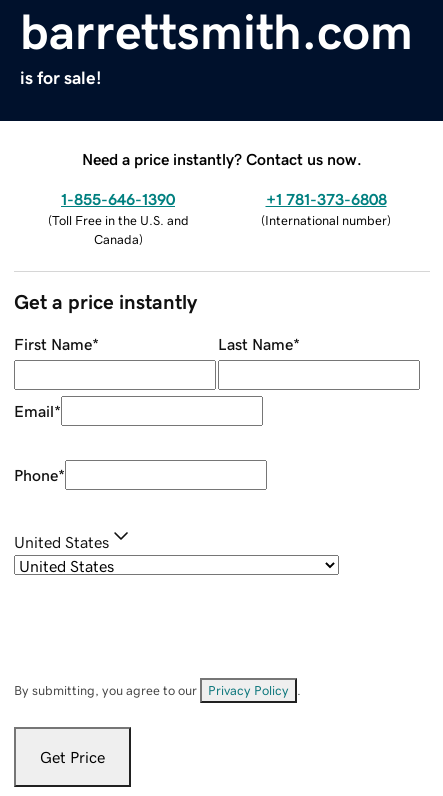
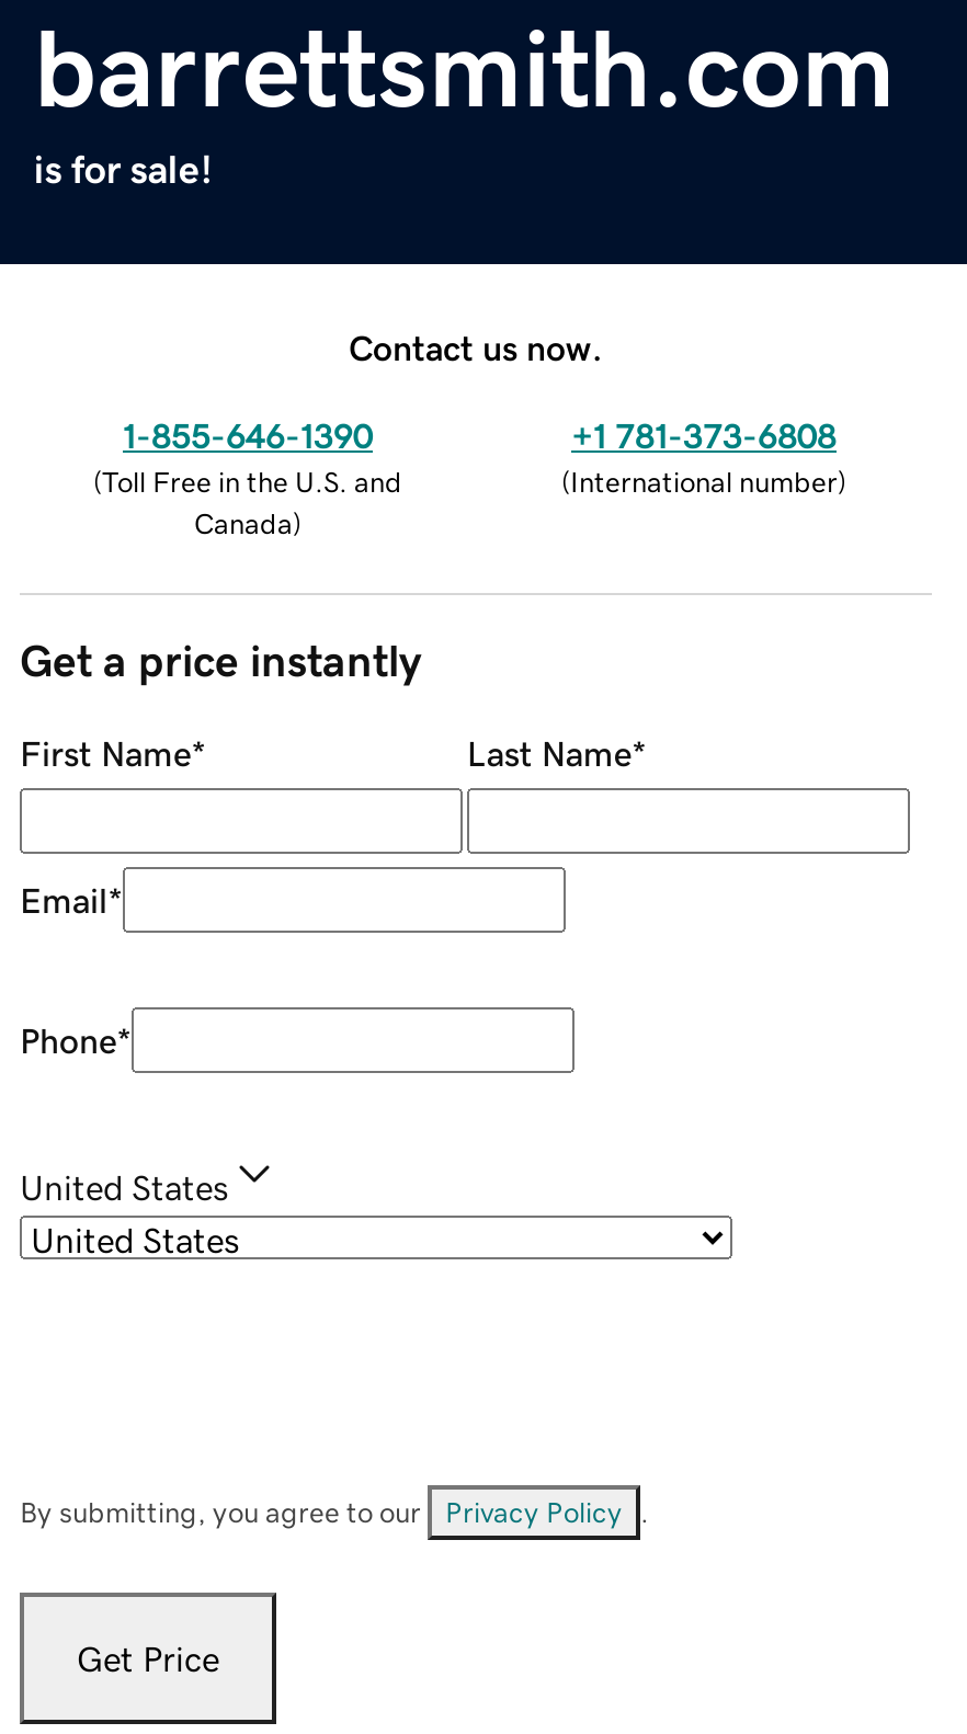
- Need a price instantly? Contact us now.
+ Contact us now.
